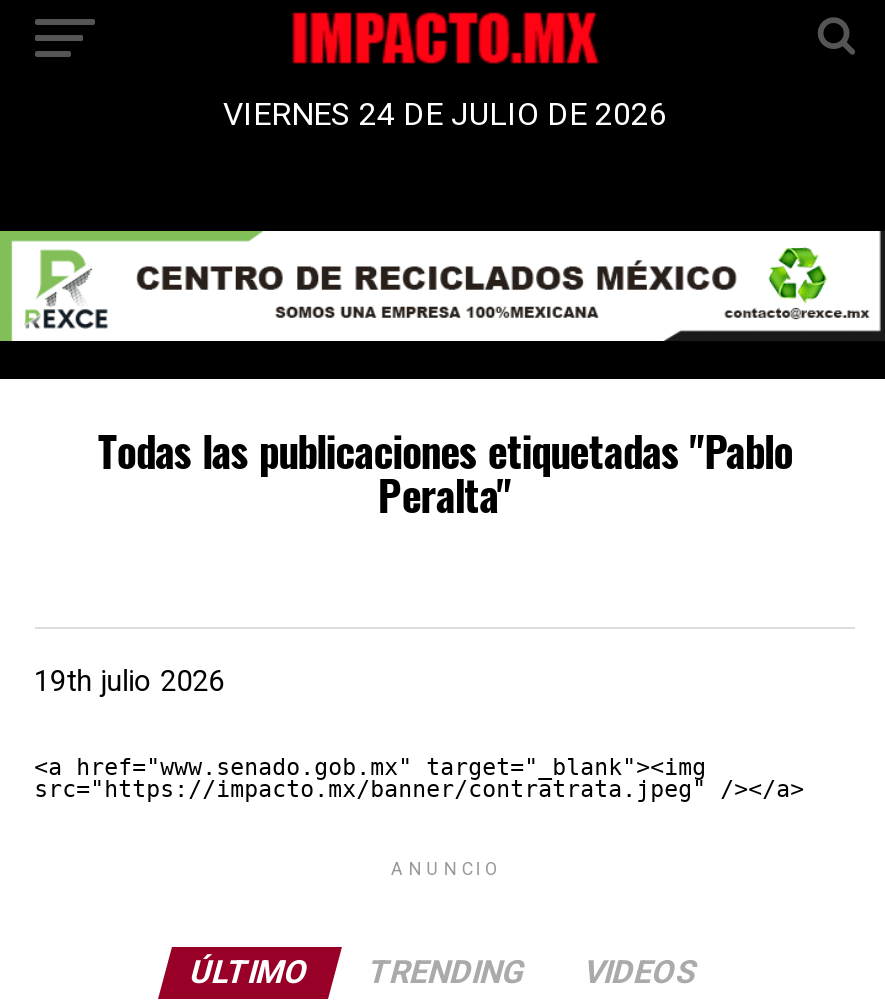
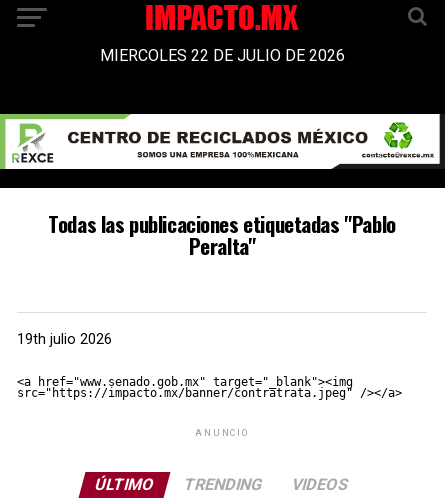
- VIERNES 24 DE JULIO DE 2026
+ MIERCOLES 22 DE JULIO DE 2026
